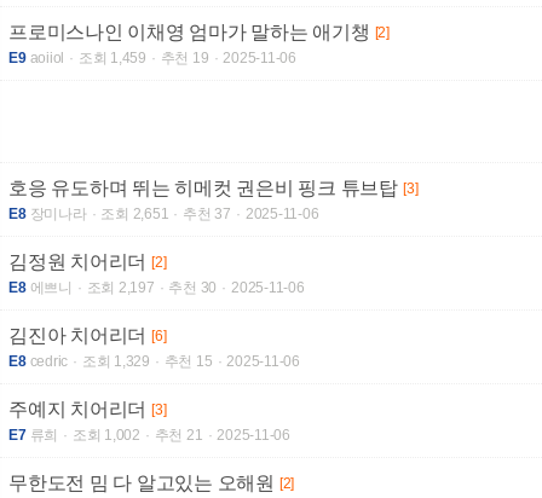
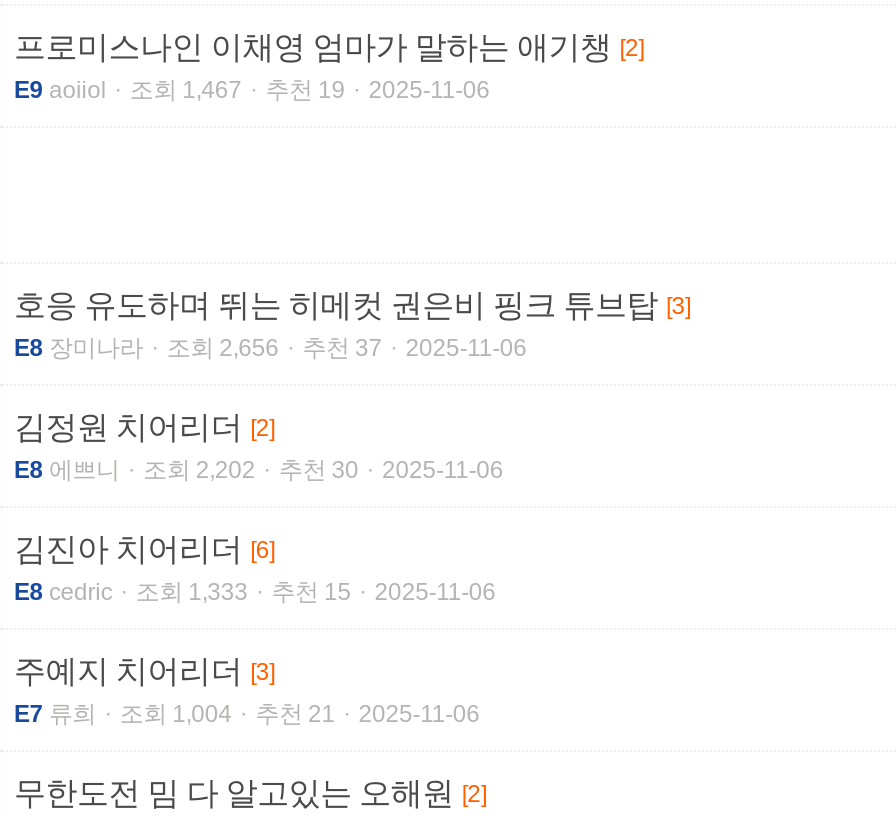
- 조회 1,459
+ 조회 1,467

- 조회 2,651
+ 조회 2,656

- 조회 2,197
+ 조회 2,202

- E8 cedric 조회 1,329 추천 15 2025-11-06
+ E8 cedric 조회 1,333 추천 15 2025-11-06

- 조회 1,002
+ 조회 1,004
